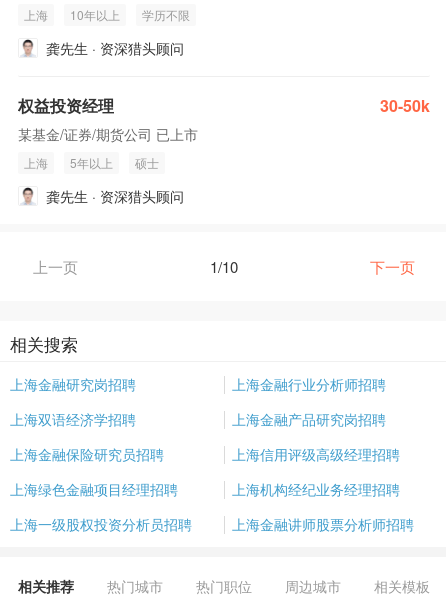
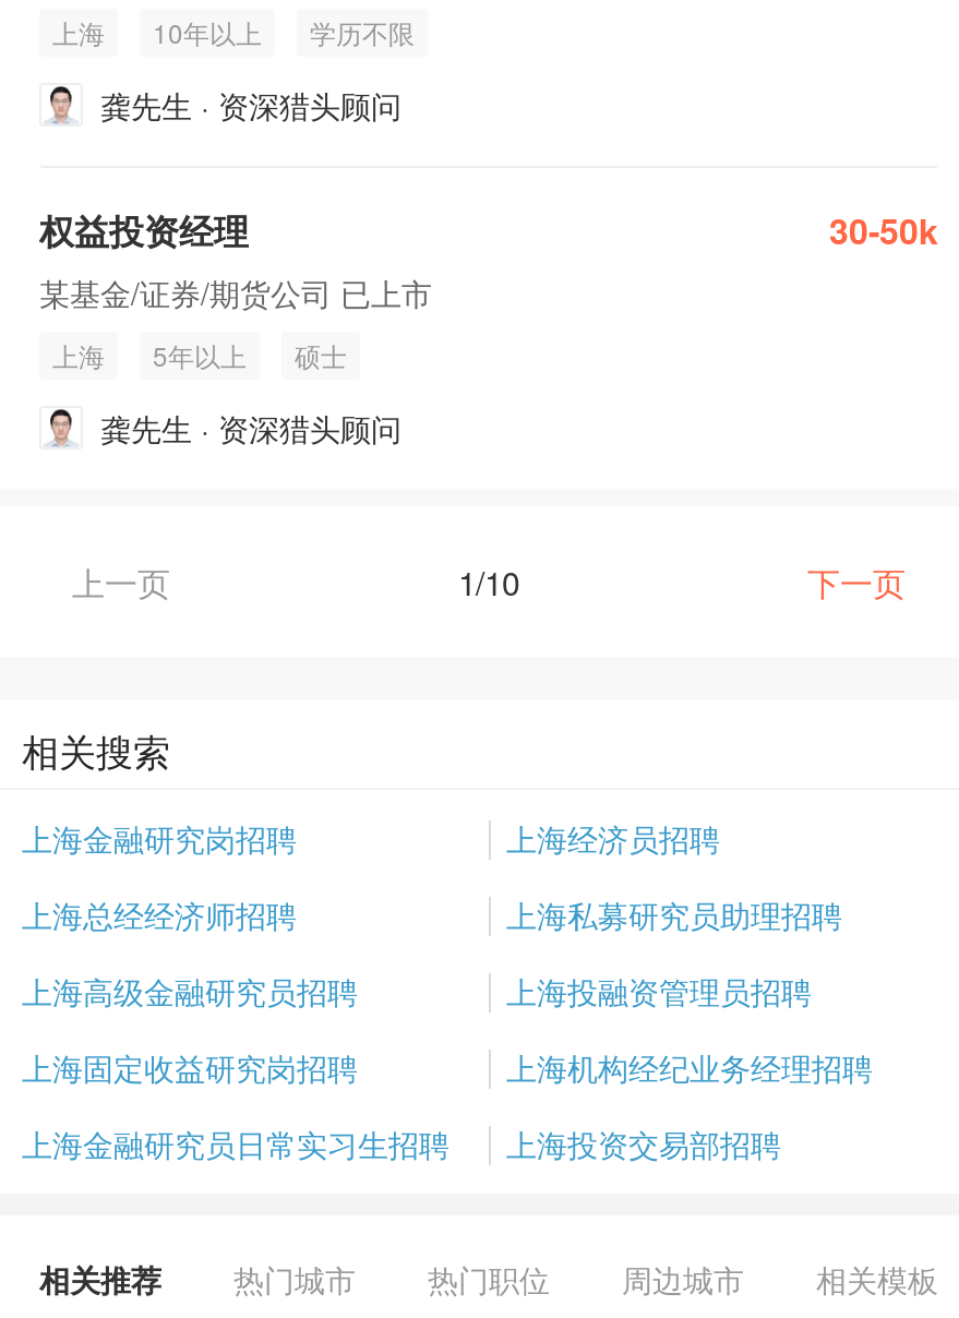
- 上海金融行业分析师招聘
+ 上海经济员招聘

- 上海双语经济学招聘
- 上海金融产品研究岗招聘
+ 上海总经经济师招聘
+ 上海私募研究员助理招聘

- 上海金融保险研究员招聘
- 上海信用评级高级经理招聘
+ 上海高级金融研究员招聘
+ 上海投融资管理员招聘

- 上海绿色金融项目经理招聘
+ 上海固定收益研究岗招聘

- 上海一级股权投资分析员招聘
- 上海金融讲师股票分析师招聘
+ 上海金融研究员日常实习生招聘
+ 上海投资交易部招聘
